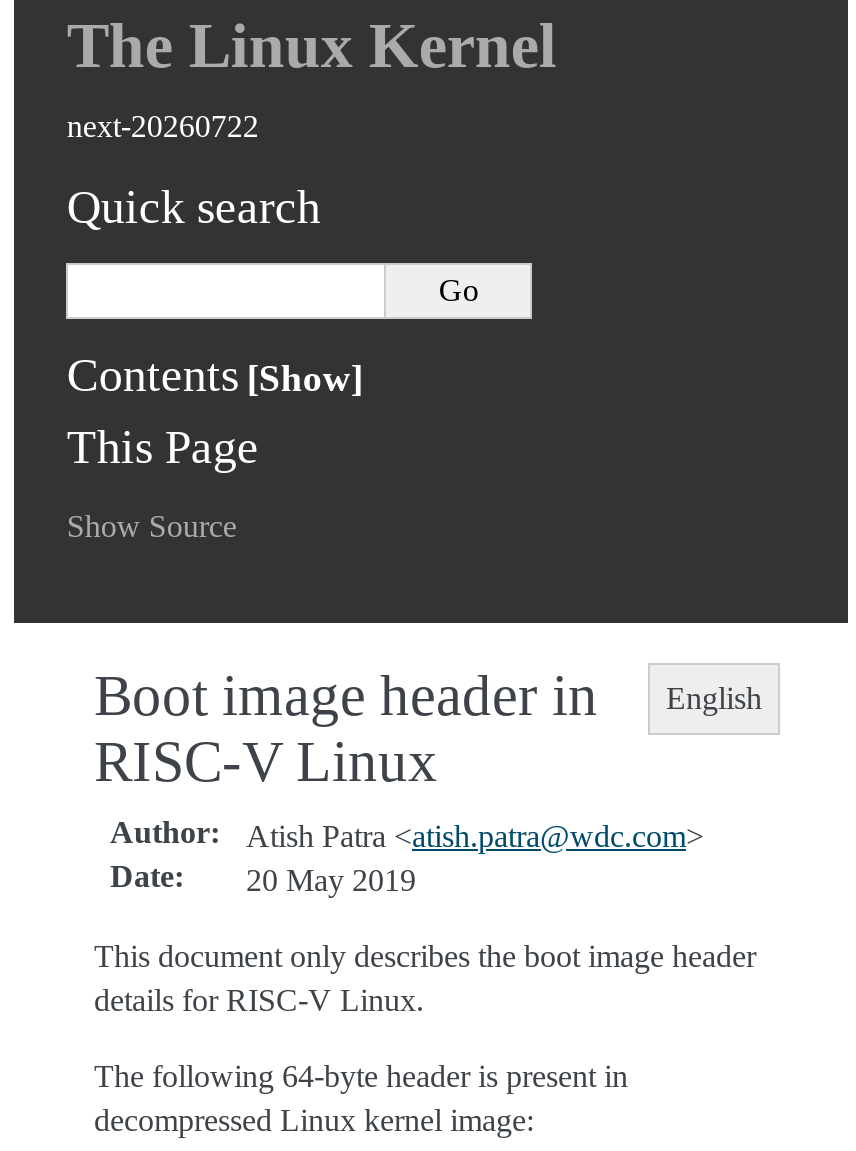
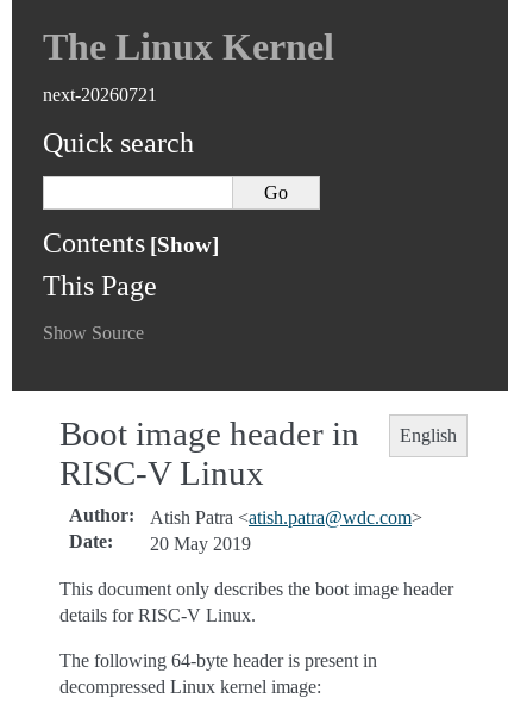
- next-20260722
+ next-20260721
